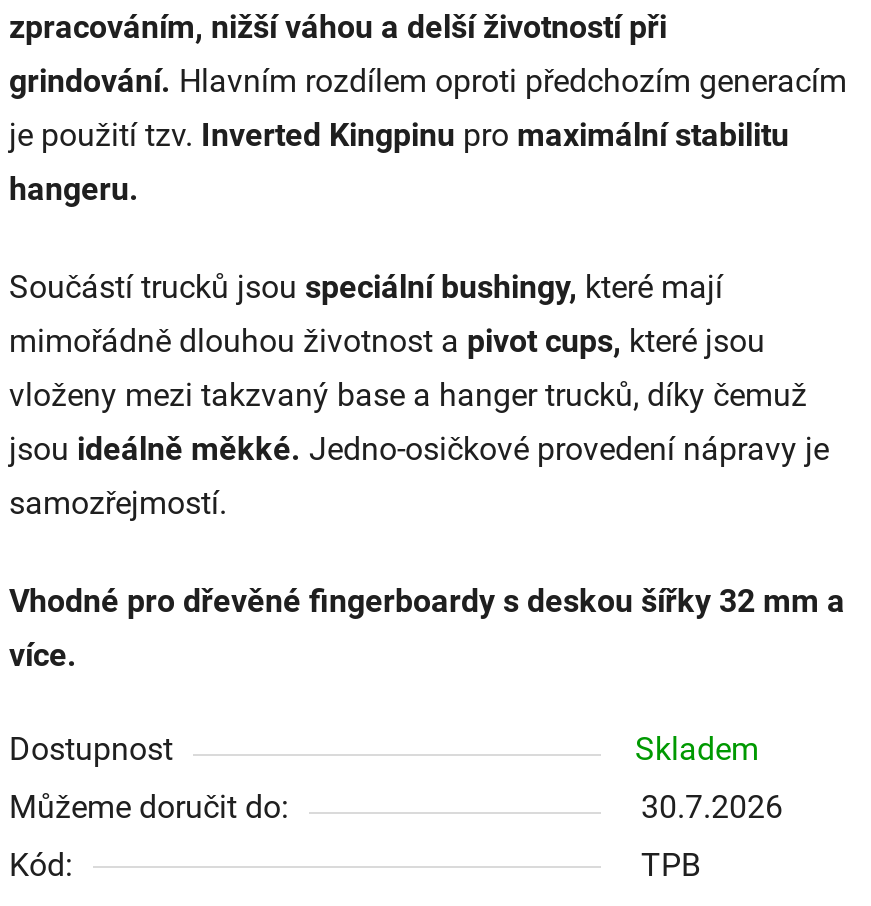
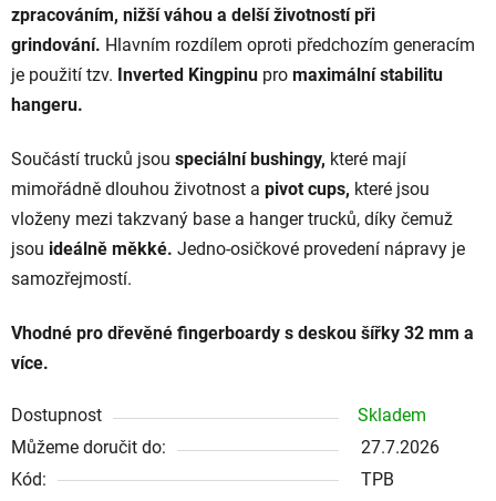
- 30.7.2026
+ 27.7.2026
